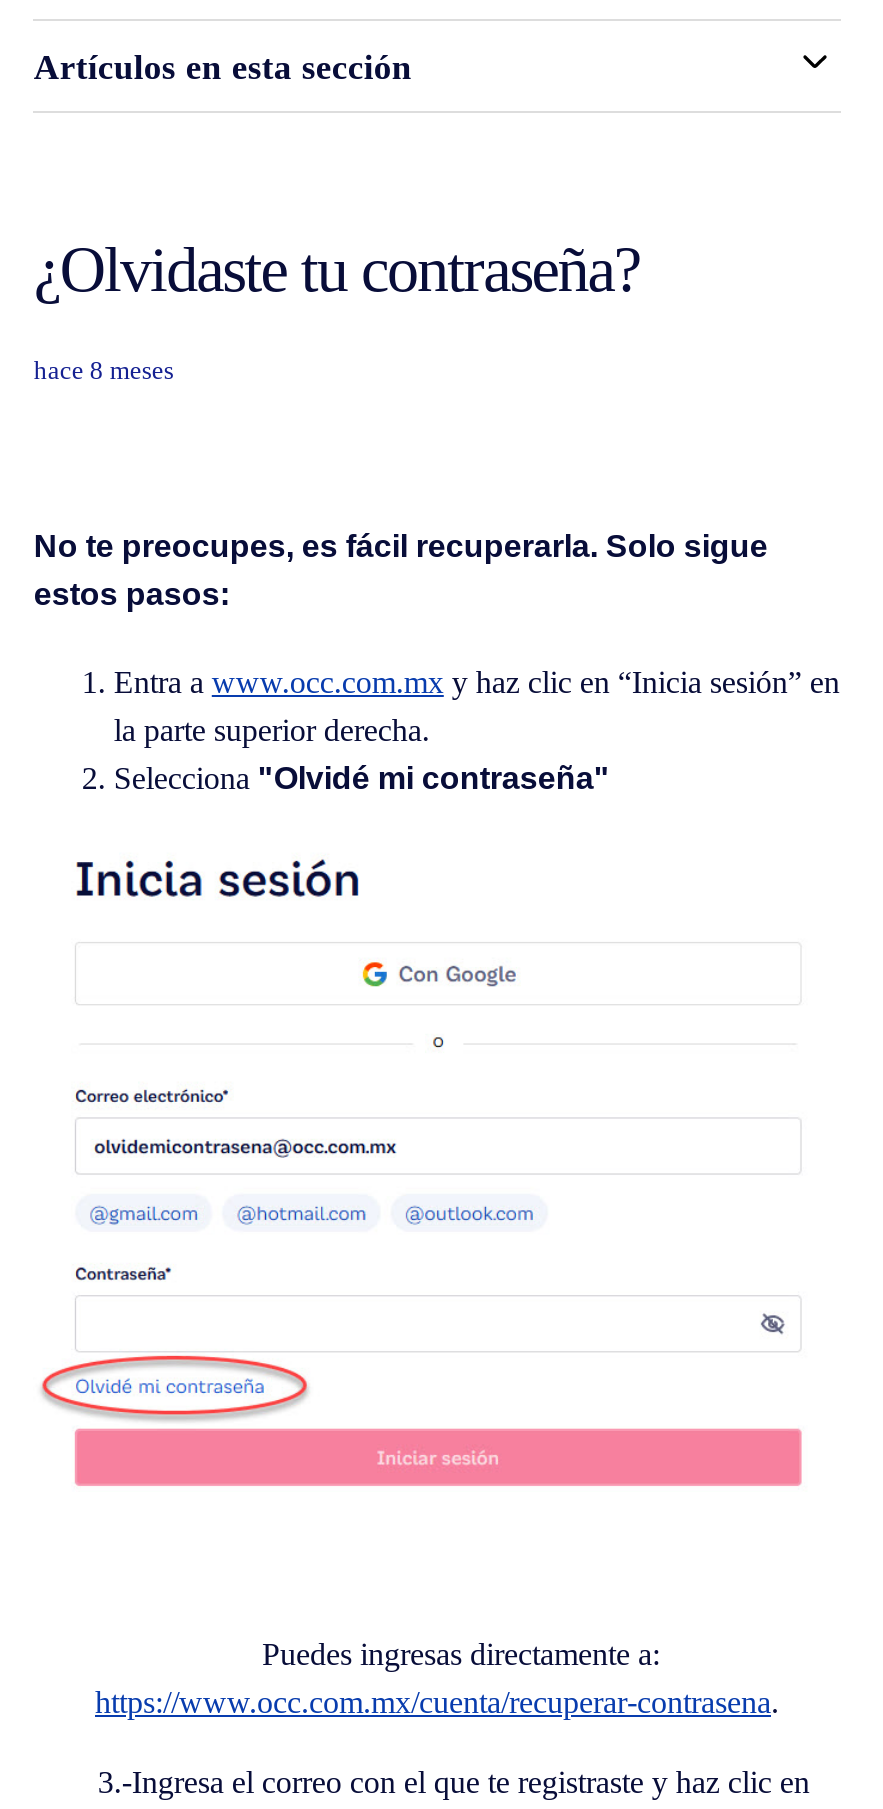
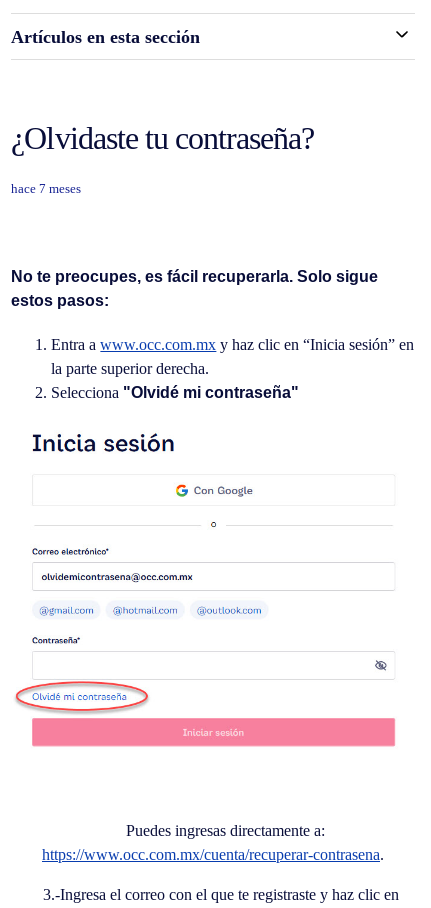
- hace 8 meses
+ hace 7 meses
